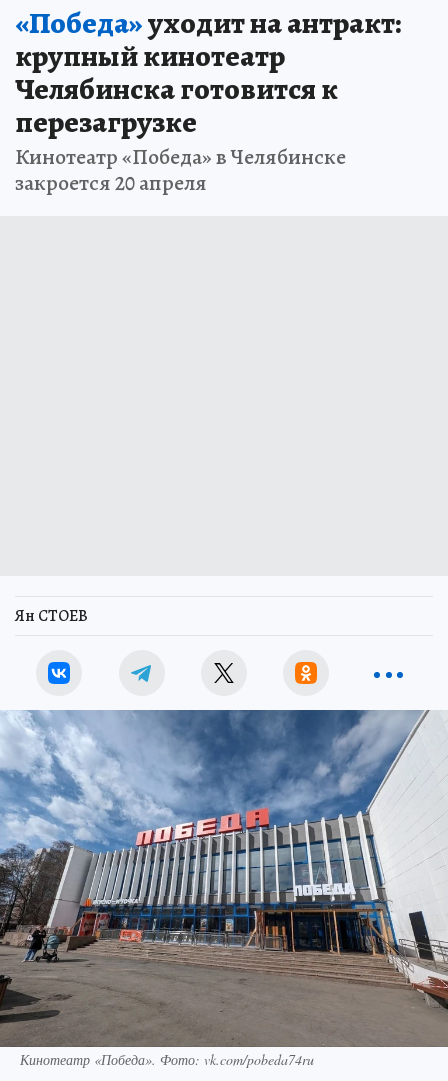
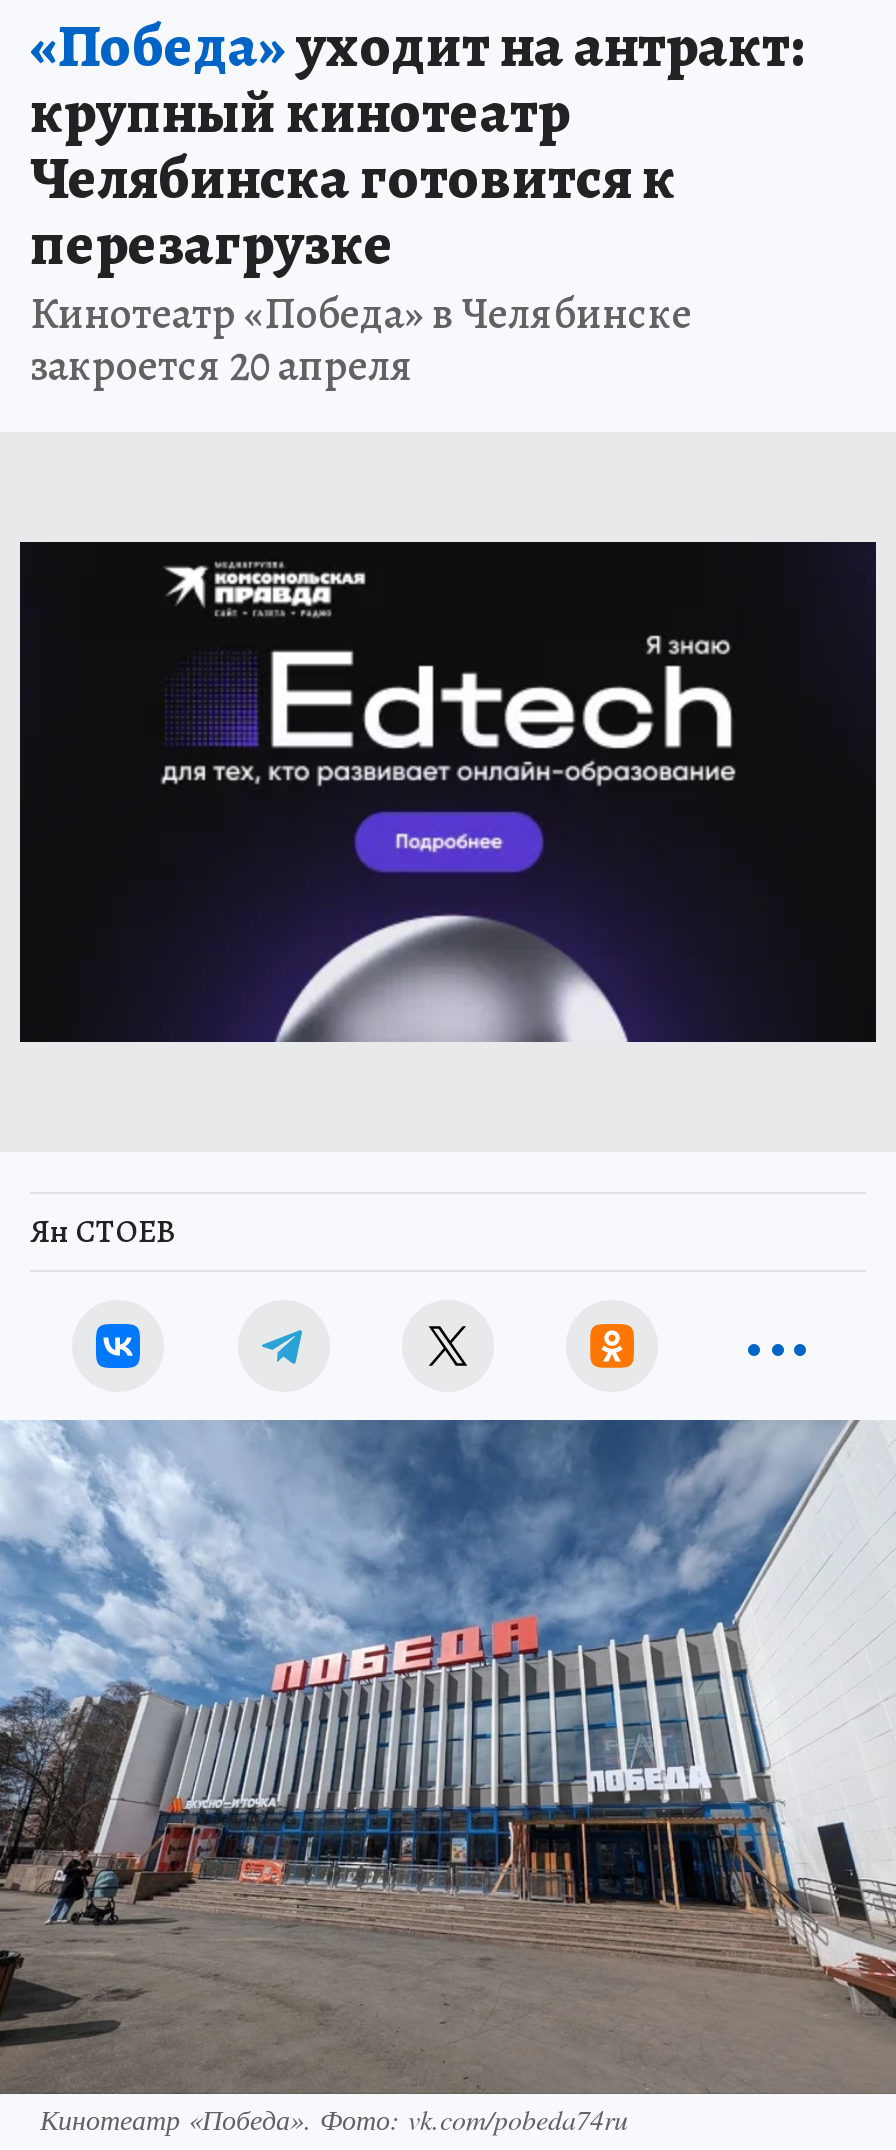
+ [image]
